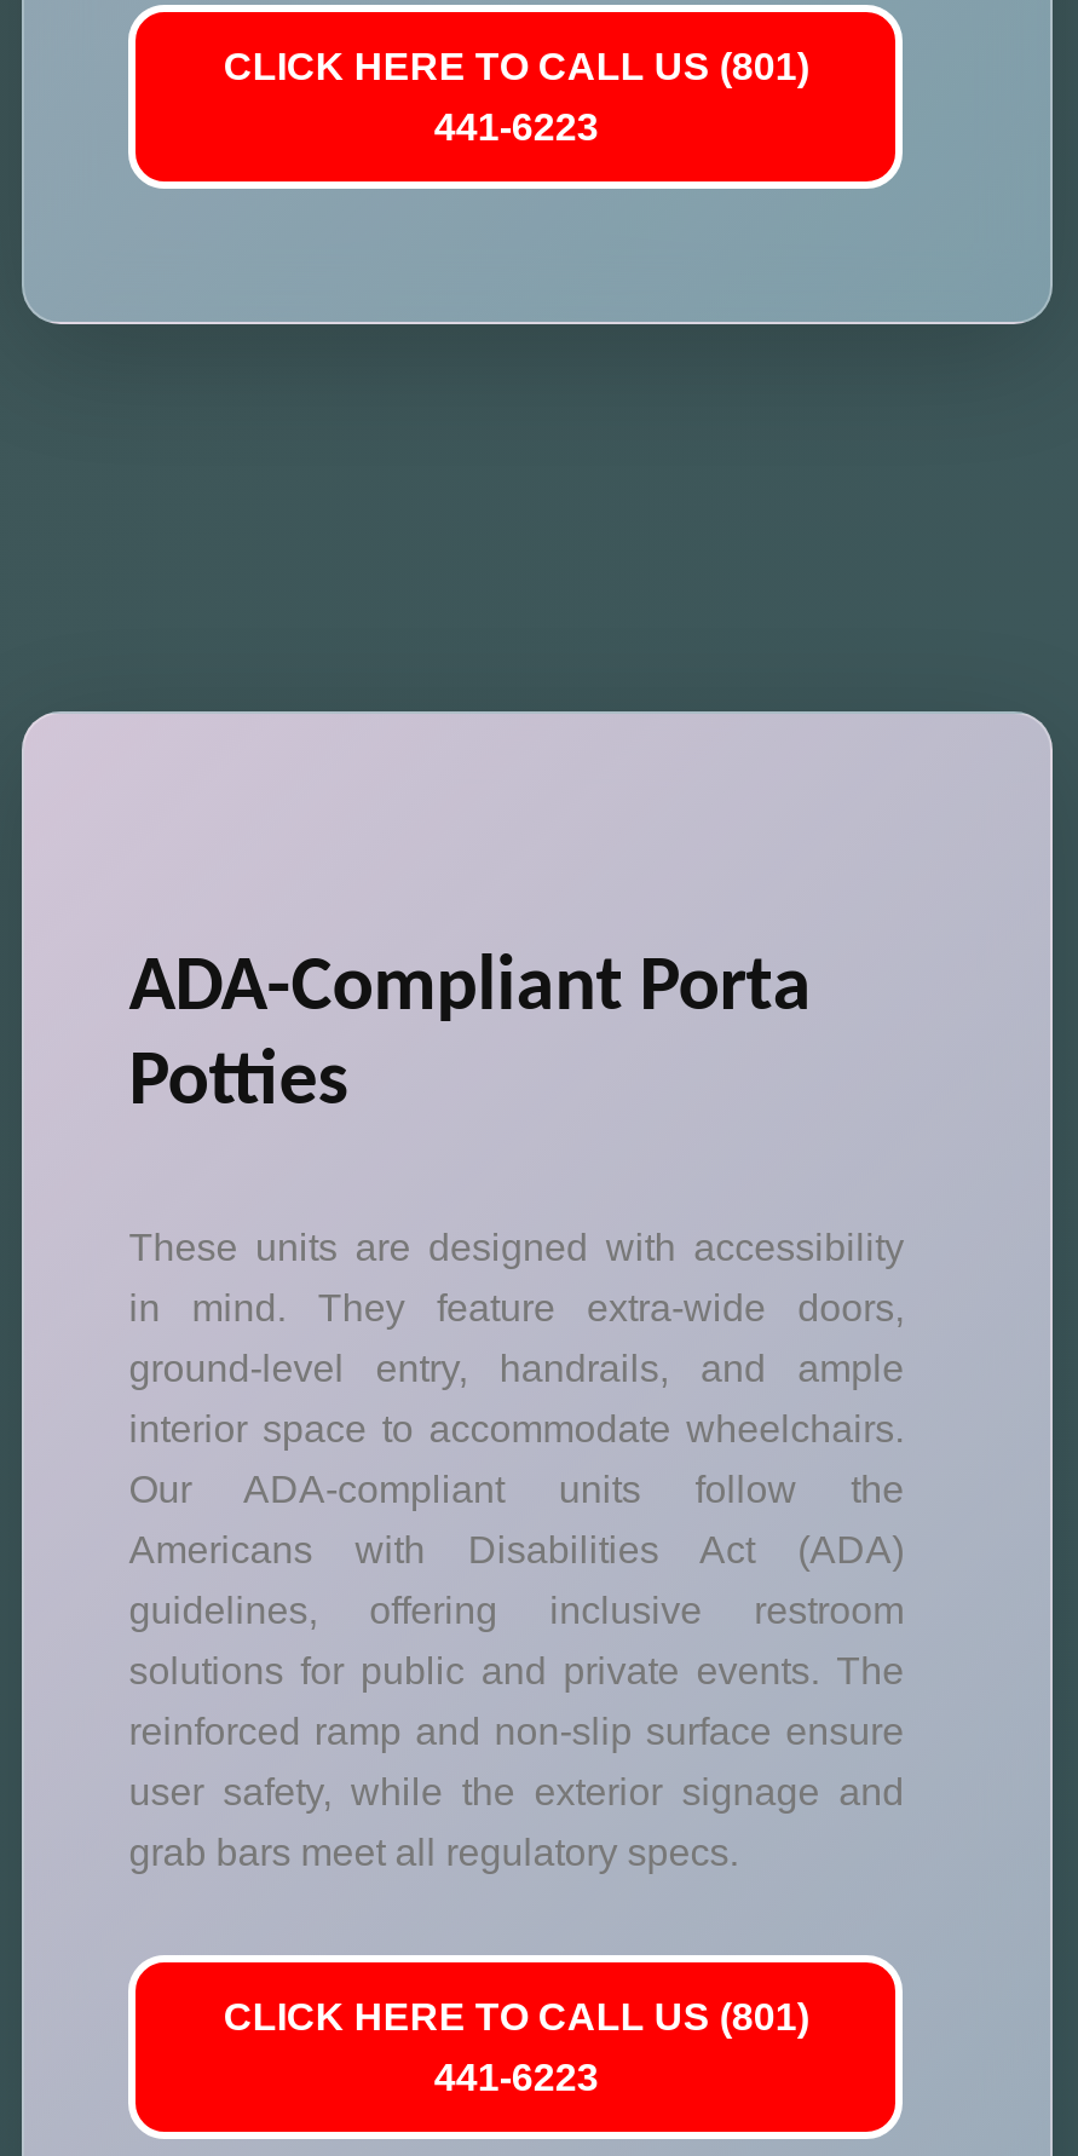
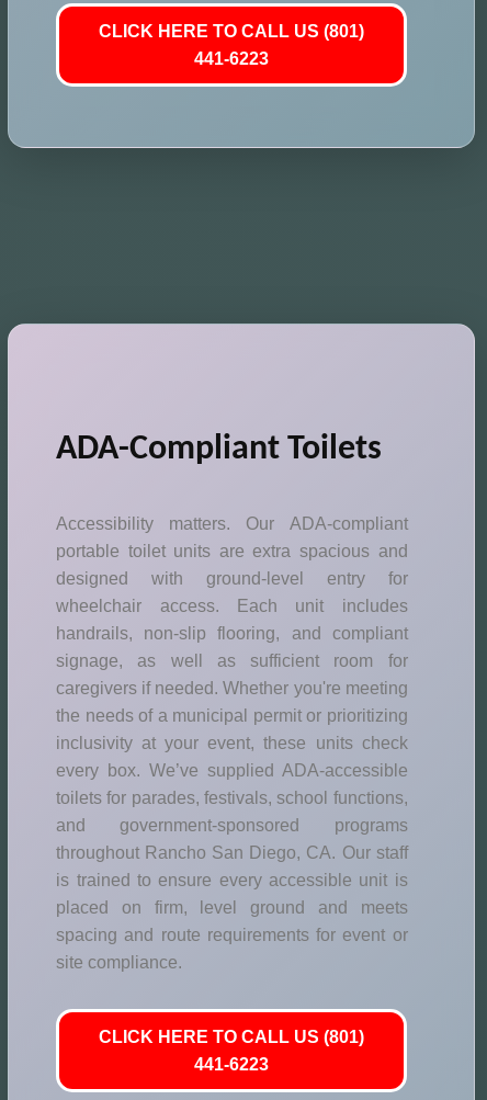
- ADA-Compliant Porta
- Potties
- These units are designed with accessibility
- in mind. They feature extra-wide doors,
- ground-level entry, handrails, and ample
- interior space to accommodate wheelchairs.
- Our ADA-compliant units follow the
- Americans with Disabilities Act (ADA)
- guidelines, offering inclusive restroom
- solutions for public and private events. The
- reinforced ramp and non-slip surface ensure
- user safety, while the exterior signage and
- grab bars meet all regulatory specs.
+ ADA-Compliant Toilets
+ Accessibility matters. Our ADA-compliant
+ portable toilet units are extra spacious and
+ designed with ground-level entry for
+ wheelchair access. Each unit includes
+ handrails, non-slip flooring, and compliant
+ signage, as well as sufficient room for
+ caregivers if needed. Whether you're meeting
+ the needs of a municipal permit or prioritizing
+ inclusivity at your event, these units check
+ every box. We’ve supplied ADA-accessible
+ toilets for parades, festivals, school functions,
+ and government-sponsored programs
+ throughout Rancho San Diego, CA. Our staff
+ is trained to ensure every accessible unit is
+ placed on firm, level ground and meets
+ spacing and route requirements for event or
+ site compliance.
